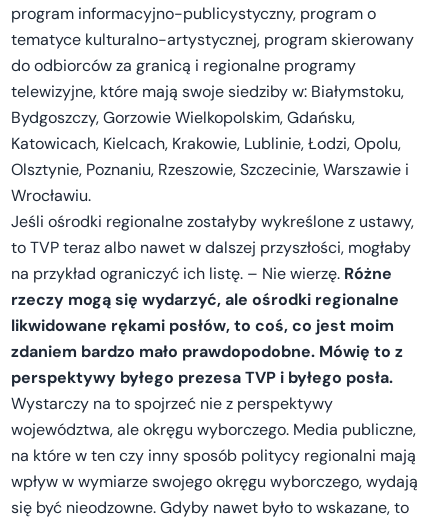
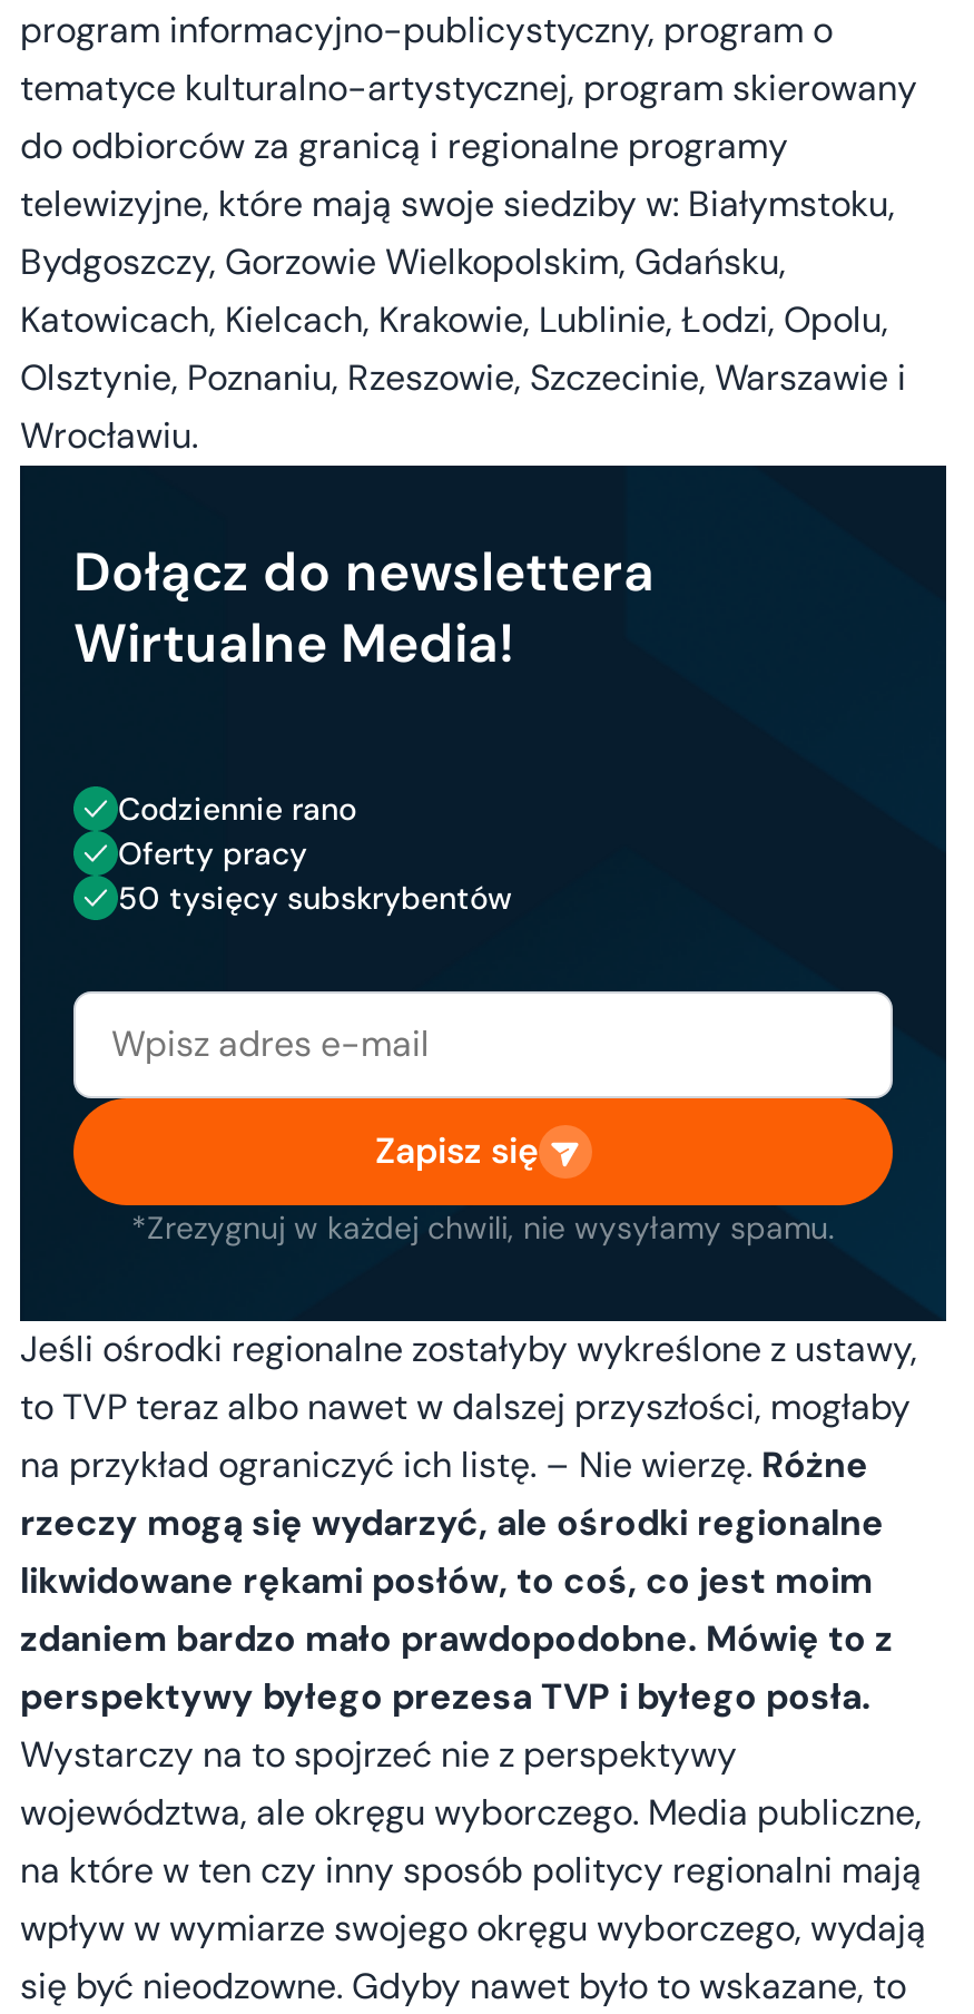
+ [image]
+ Dołącz do newslettera
+ Wirtualne Media!
+ Codziennie rano
+ Oferty pracy
+ 50 tysięcy subskrybentów

+ Zapisz się
+ *Zrezygnuj w każdej chwili, nie wysyłamy spamu.
